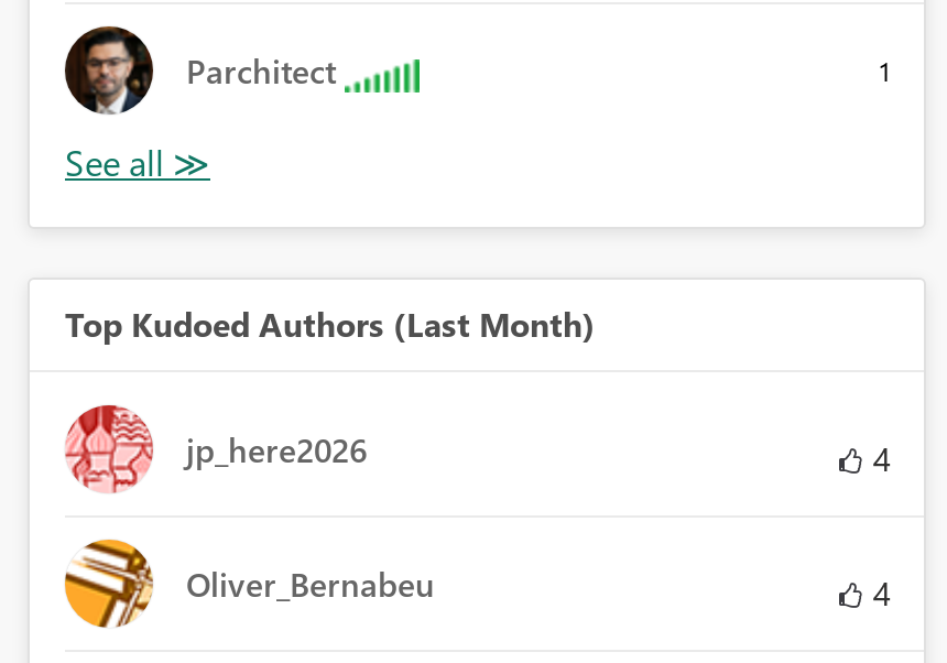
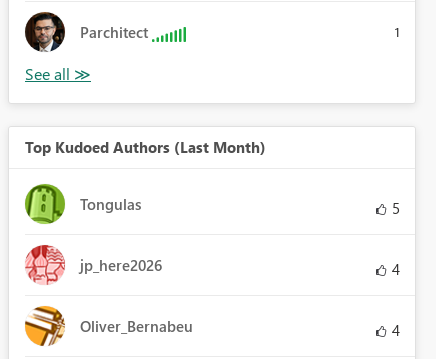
+ [image]
+ Tongulas
+ 5
